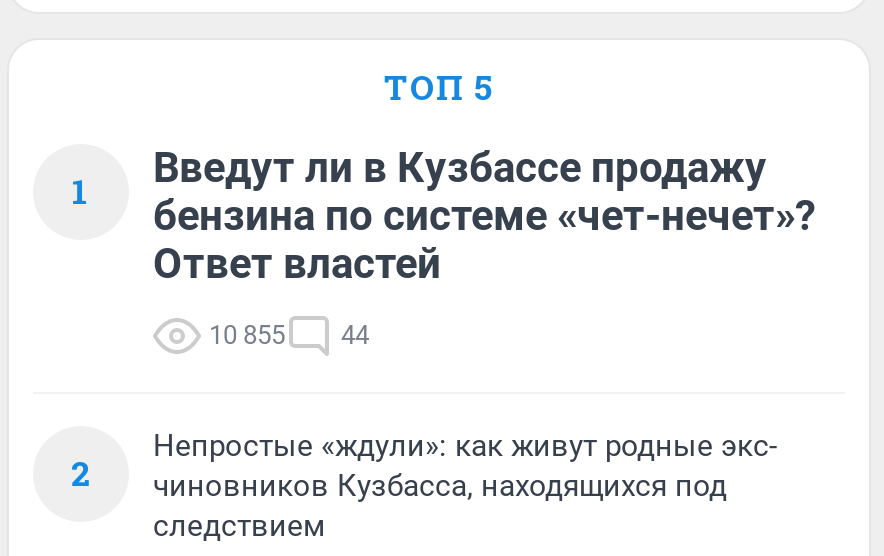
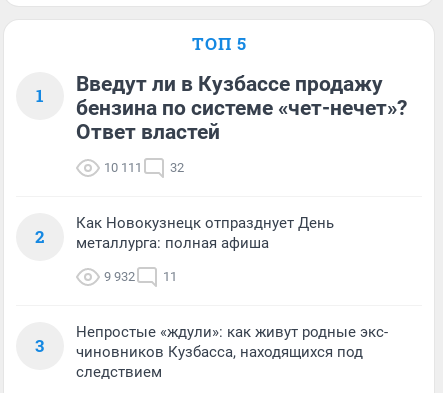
+ Как Новокузнецк отпразднует День
+ металлурга: полная афиша
+ 9 932
+ 11
+ 3

- 10 855
+ 10 111

- 44
+ 32
